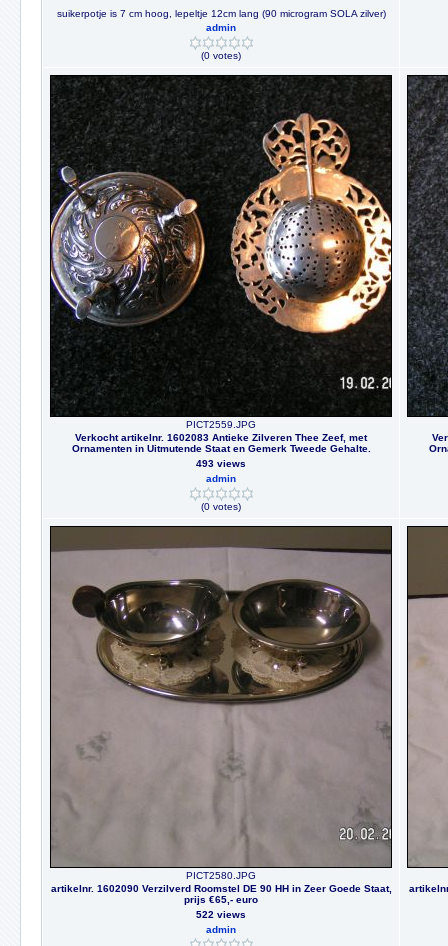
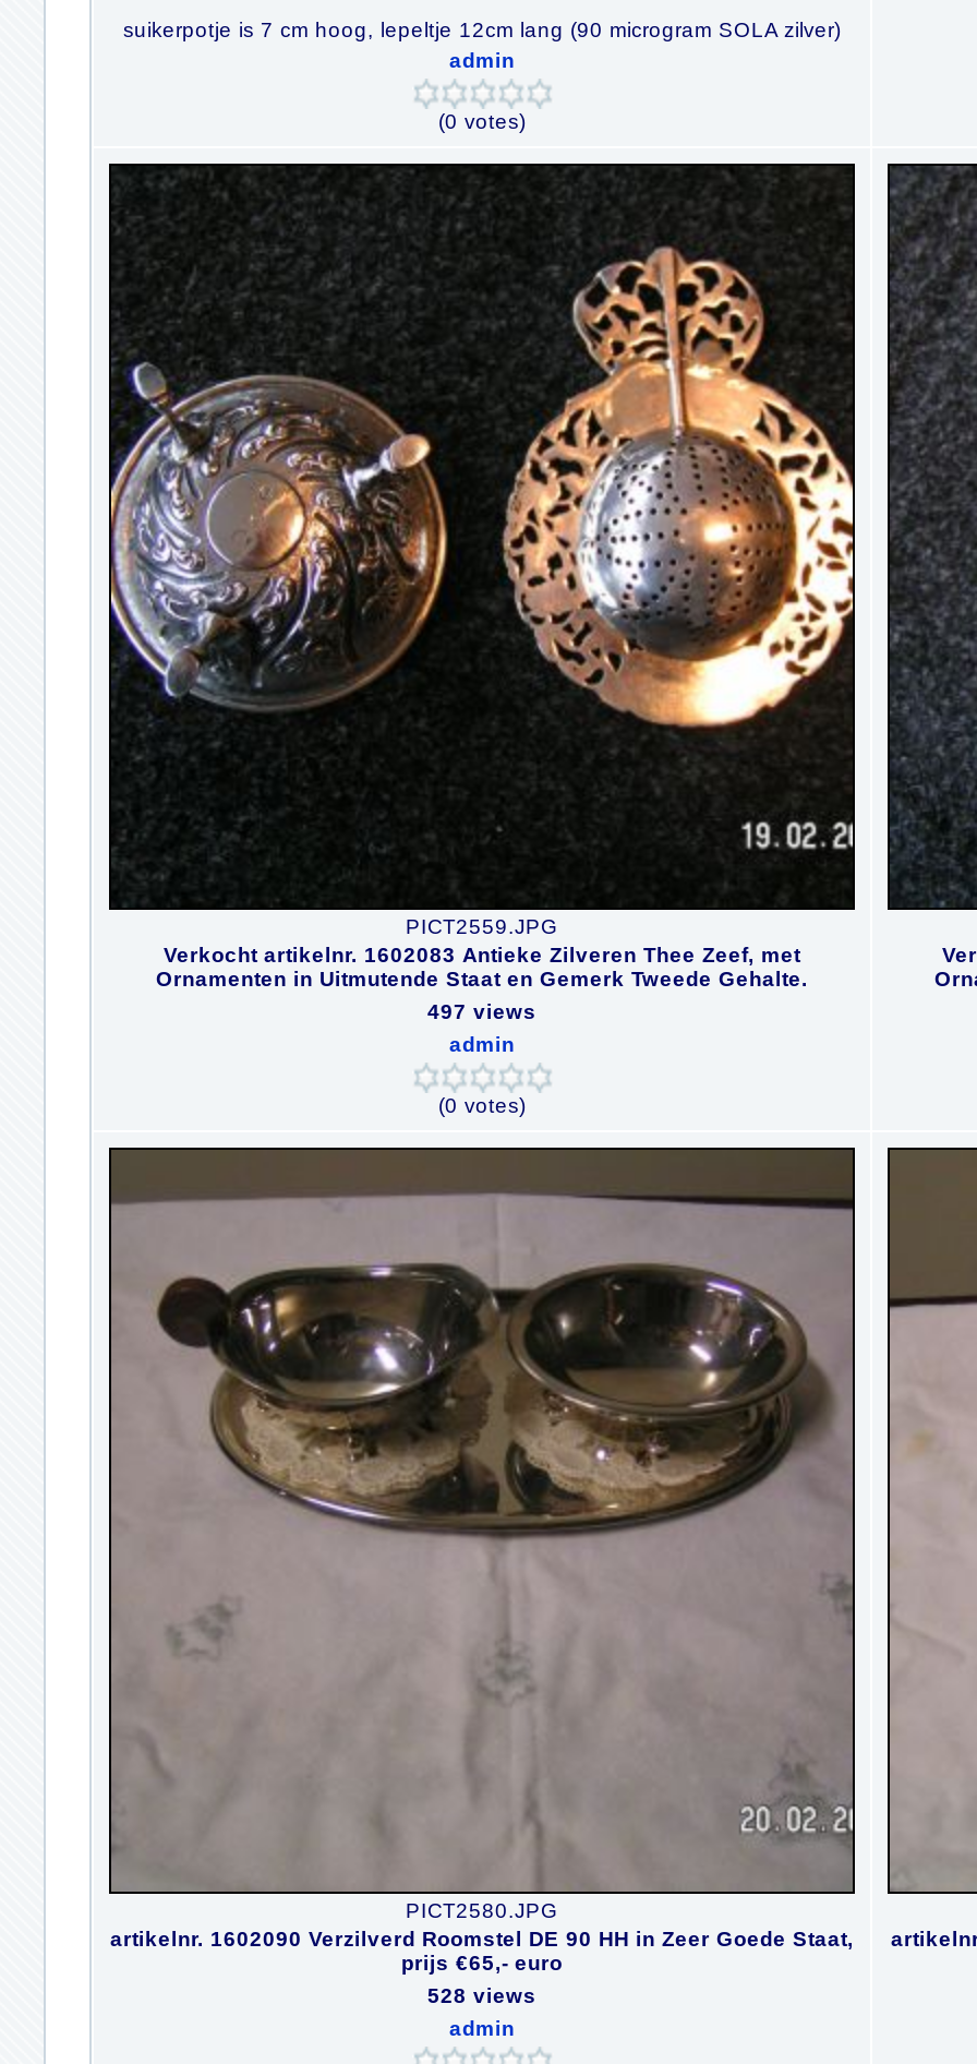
- 493 views
+ 497 views

- 522 views
+ 528 views
